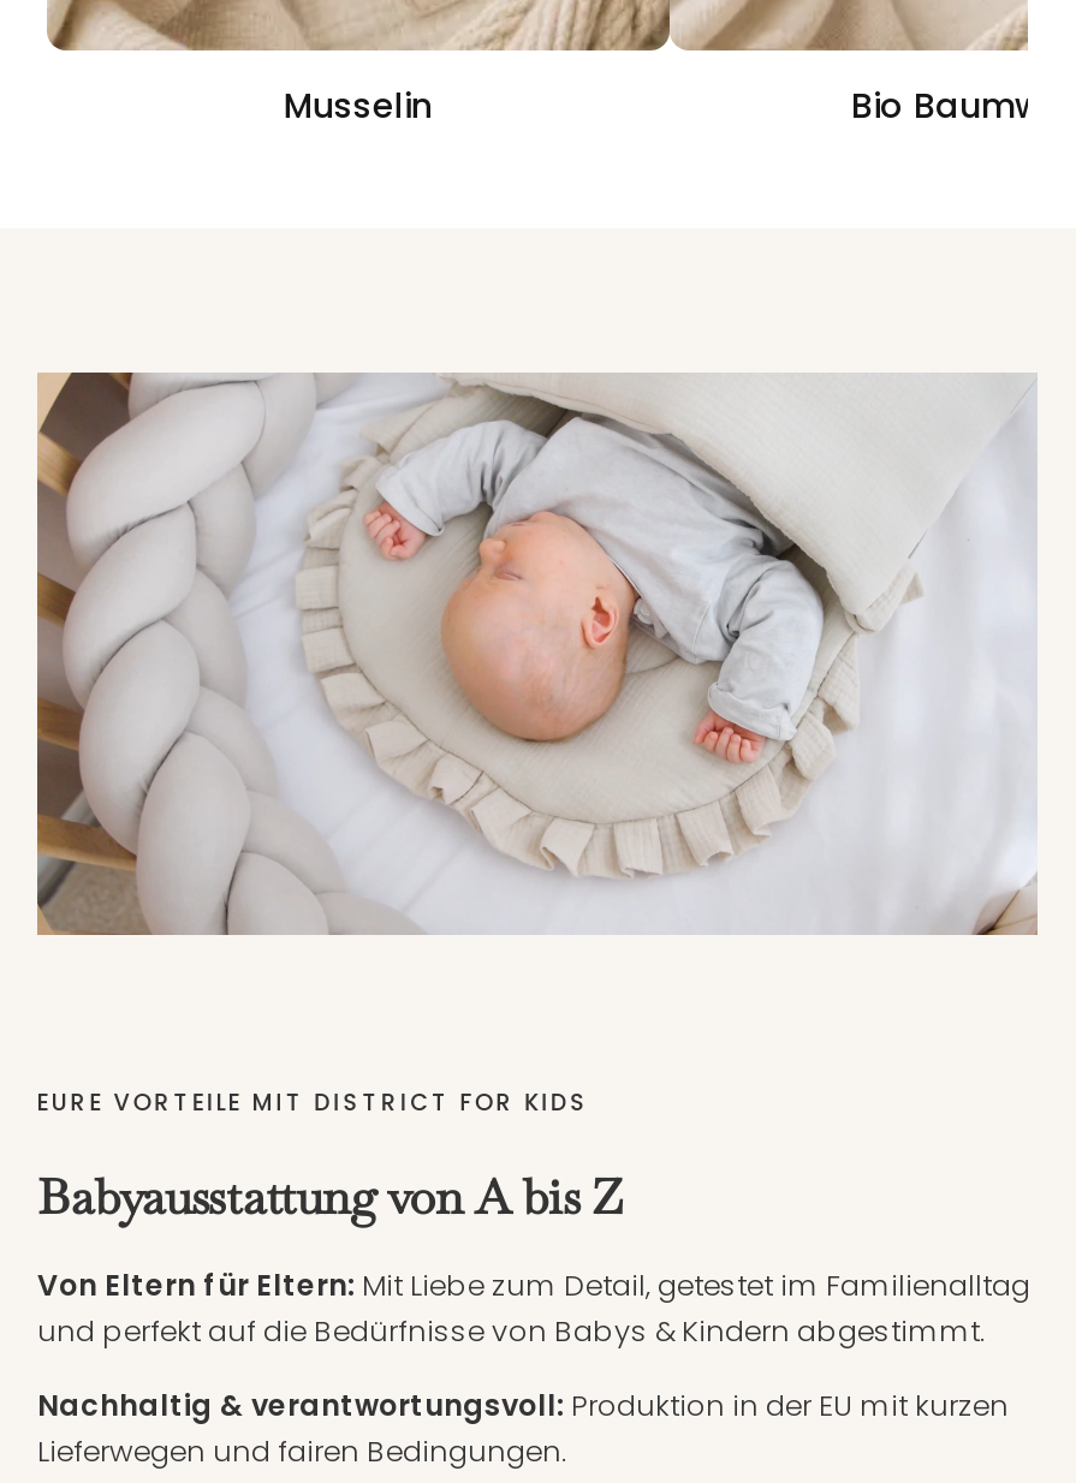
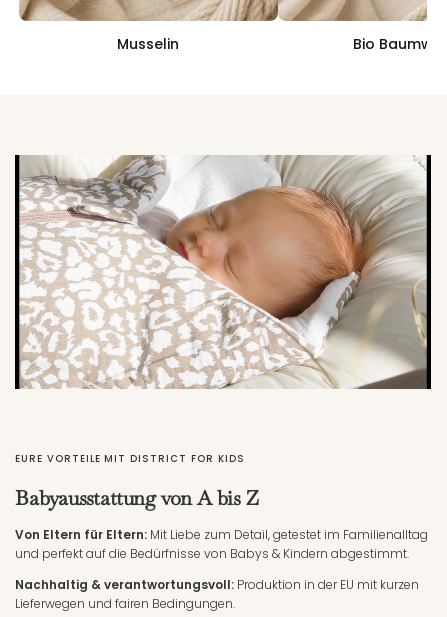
- [image]
+ [image]
